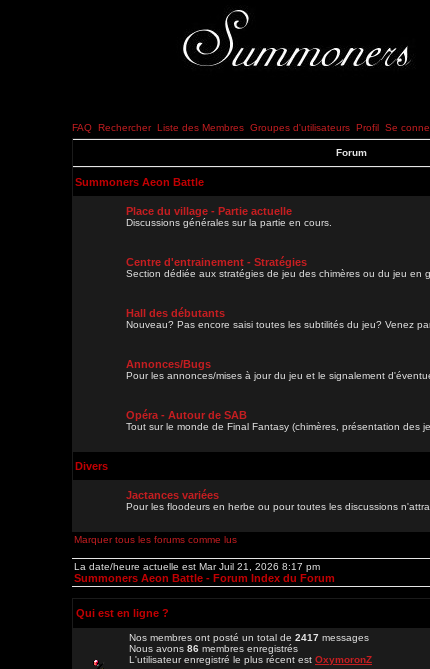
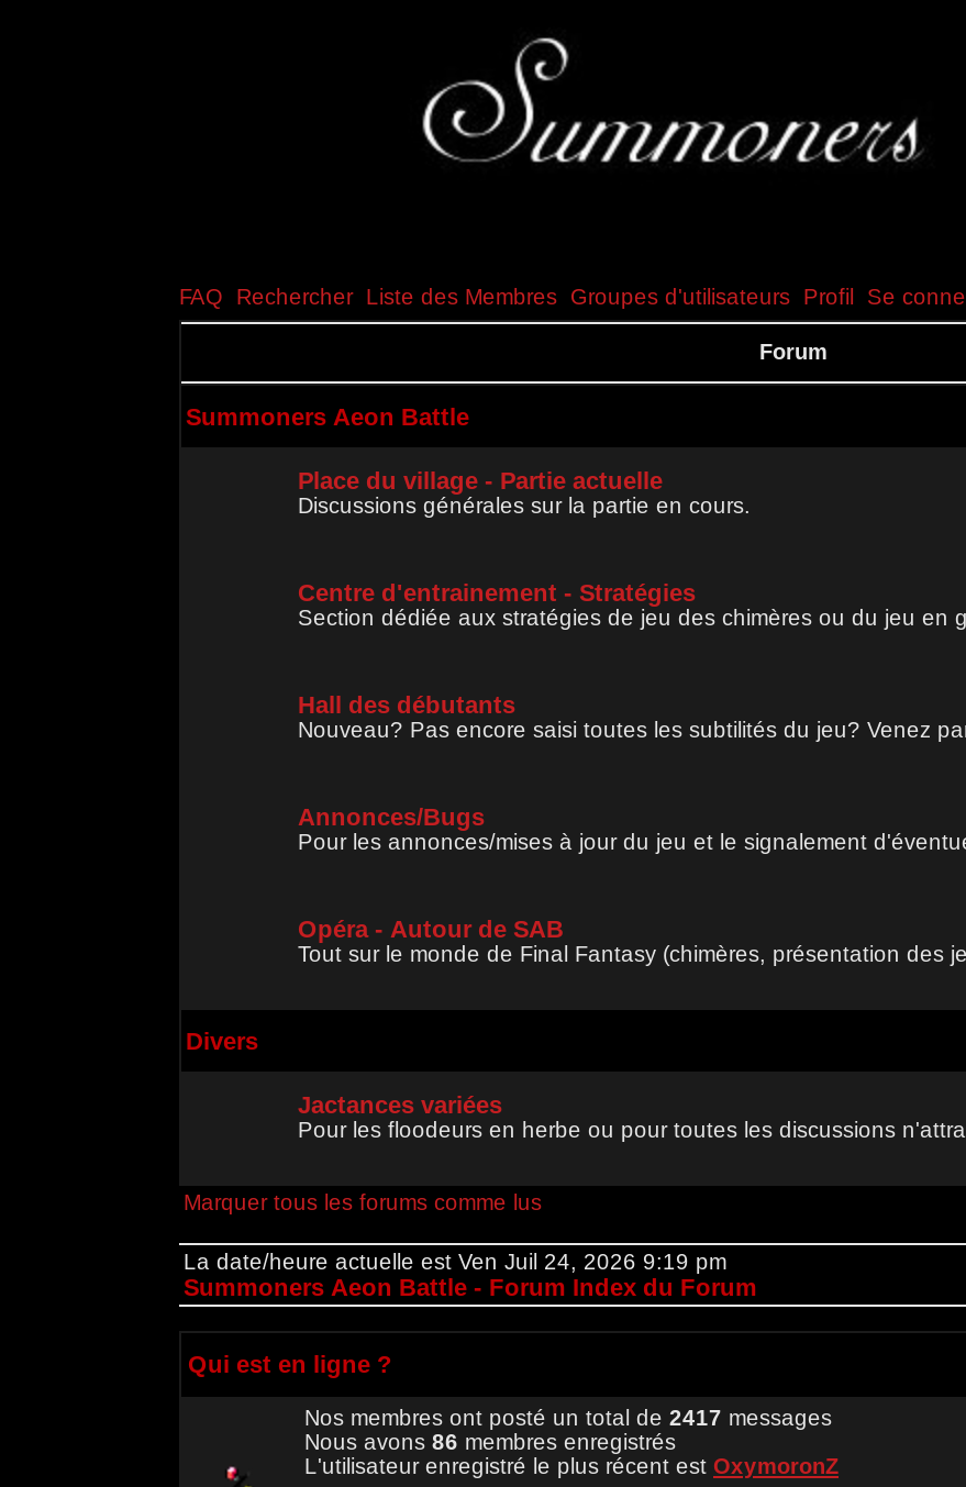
- La date/heure actuelle est Mar Juil 21, 2026 8:17 pm
+ La date/heure actuelle est Ven Juil 24, 2026 9:19 pm
